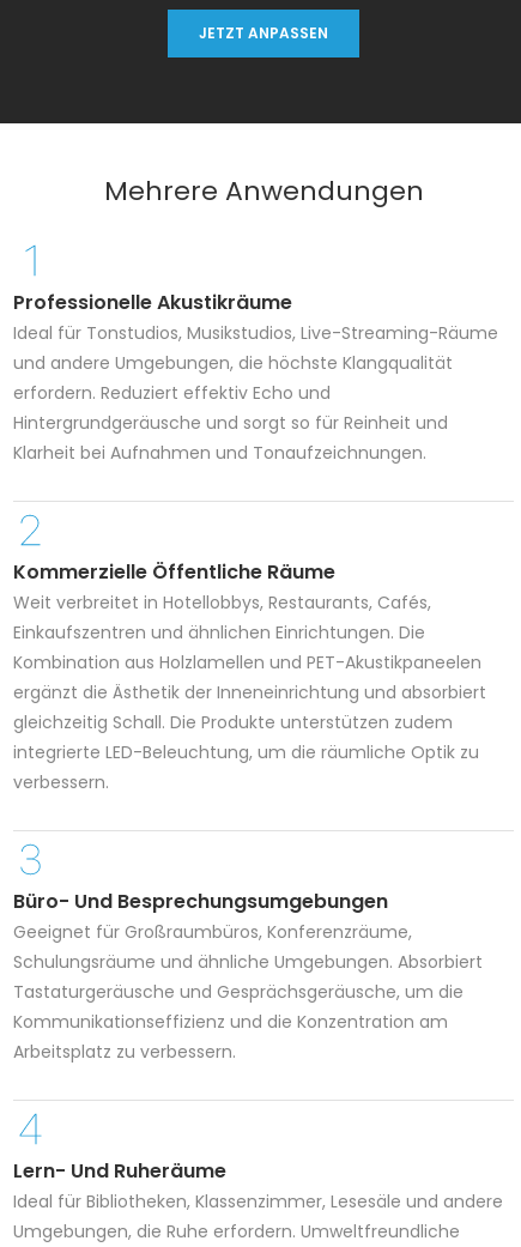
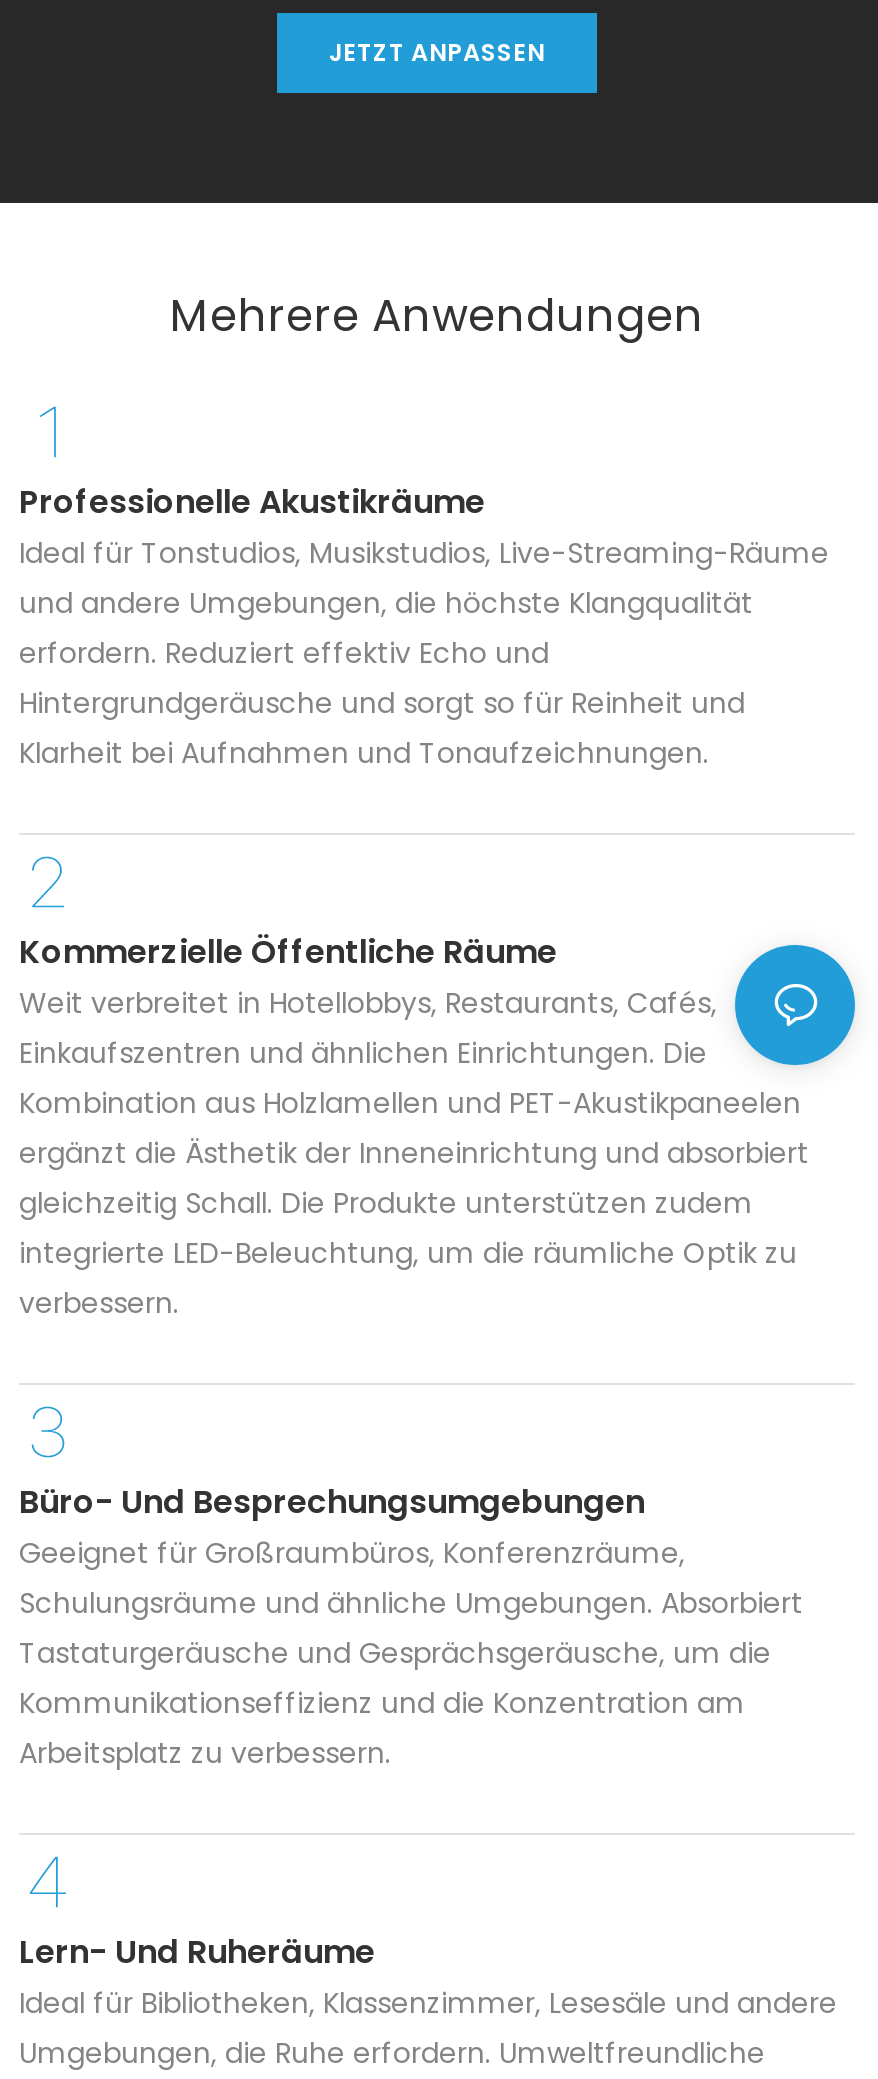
+ [image]
